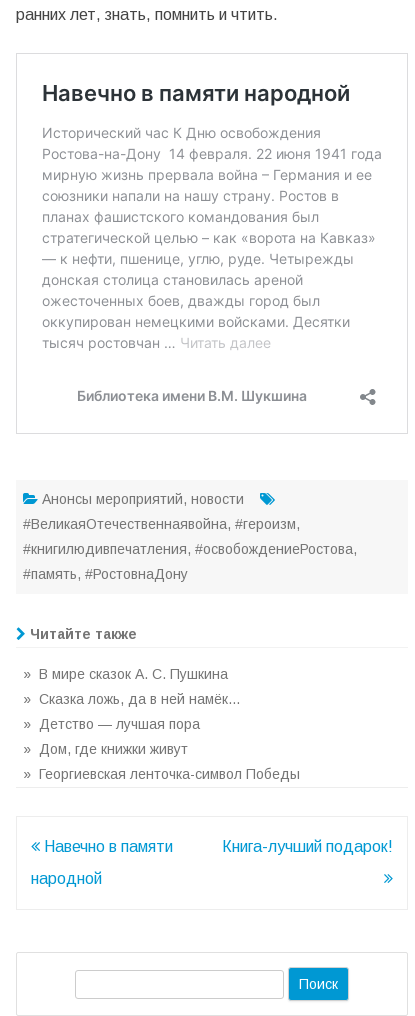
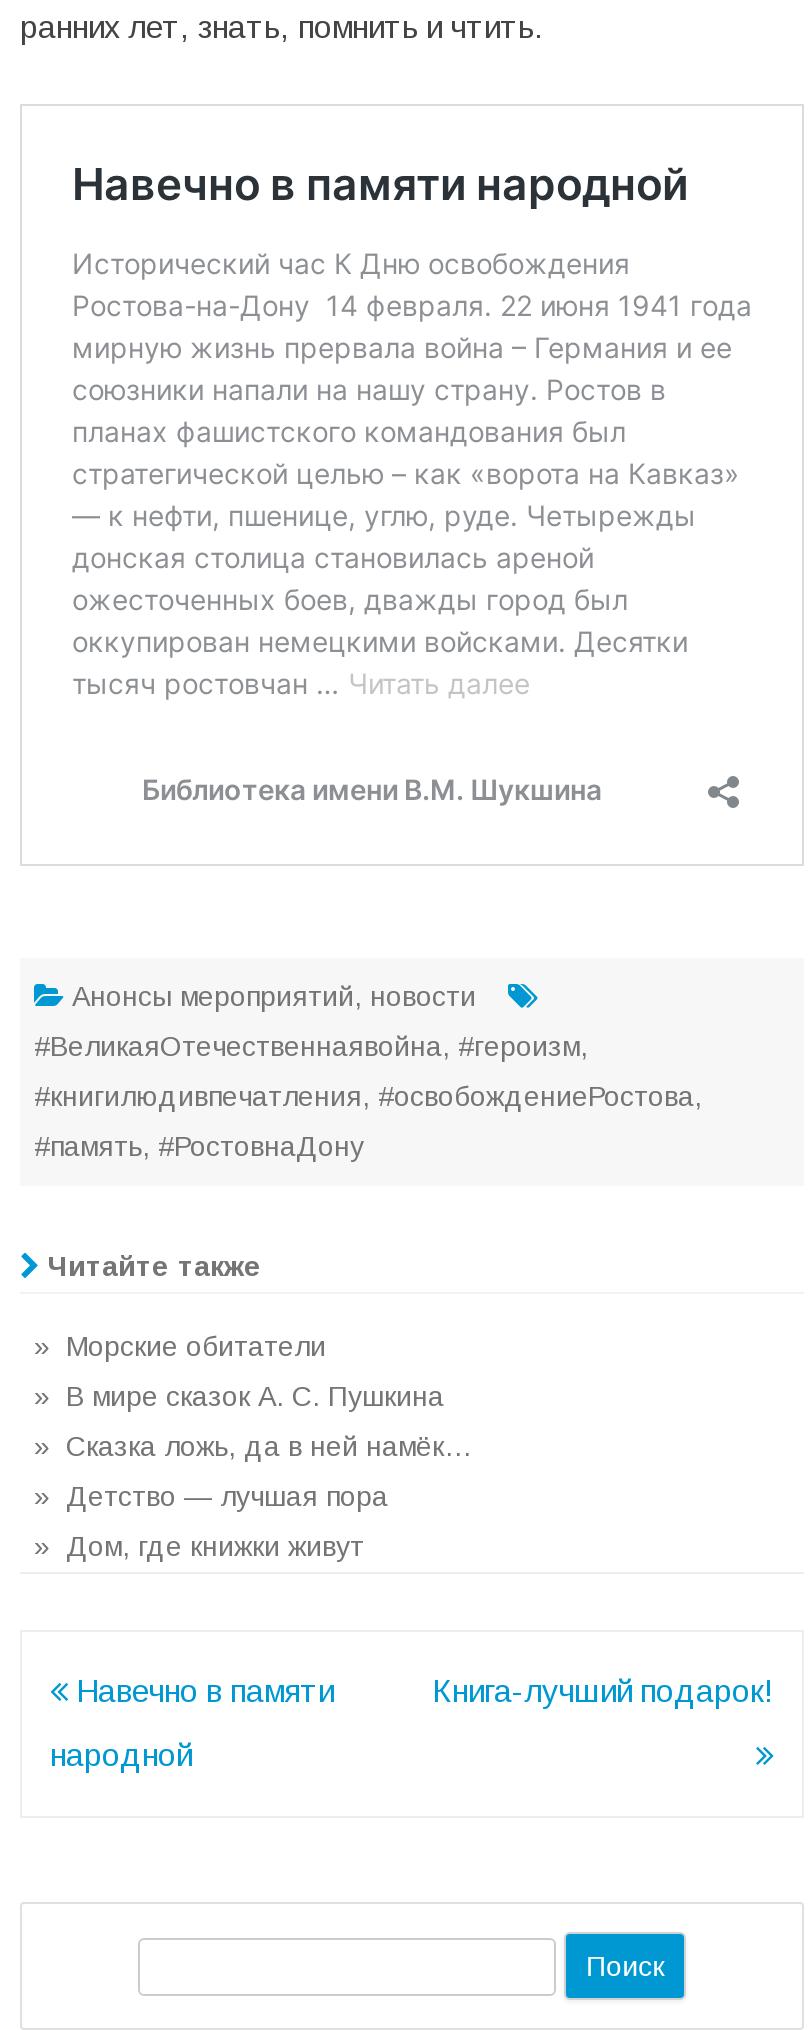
+ » Морские обитатели

moved down: » В мире сказок А. С. Пушкина | » Сказка ложь, да в ней намёк… | » Детство — лучшая пора | » Дом, где книжки живут

- » Георгиевская ленточка-символ Победы
